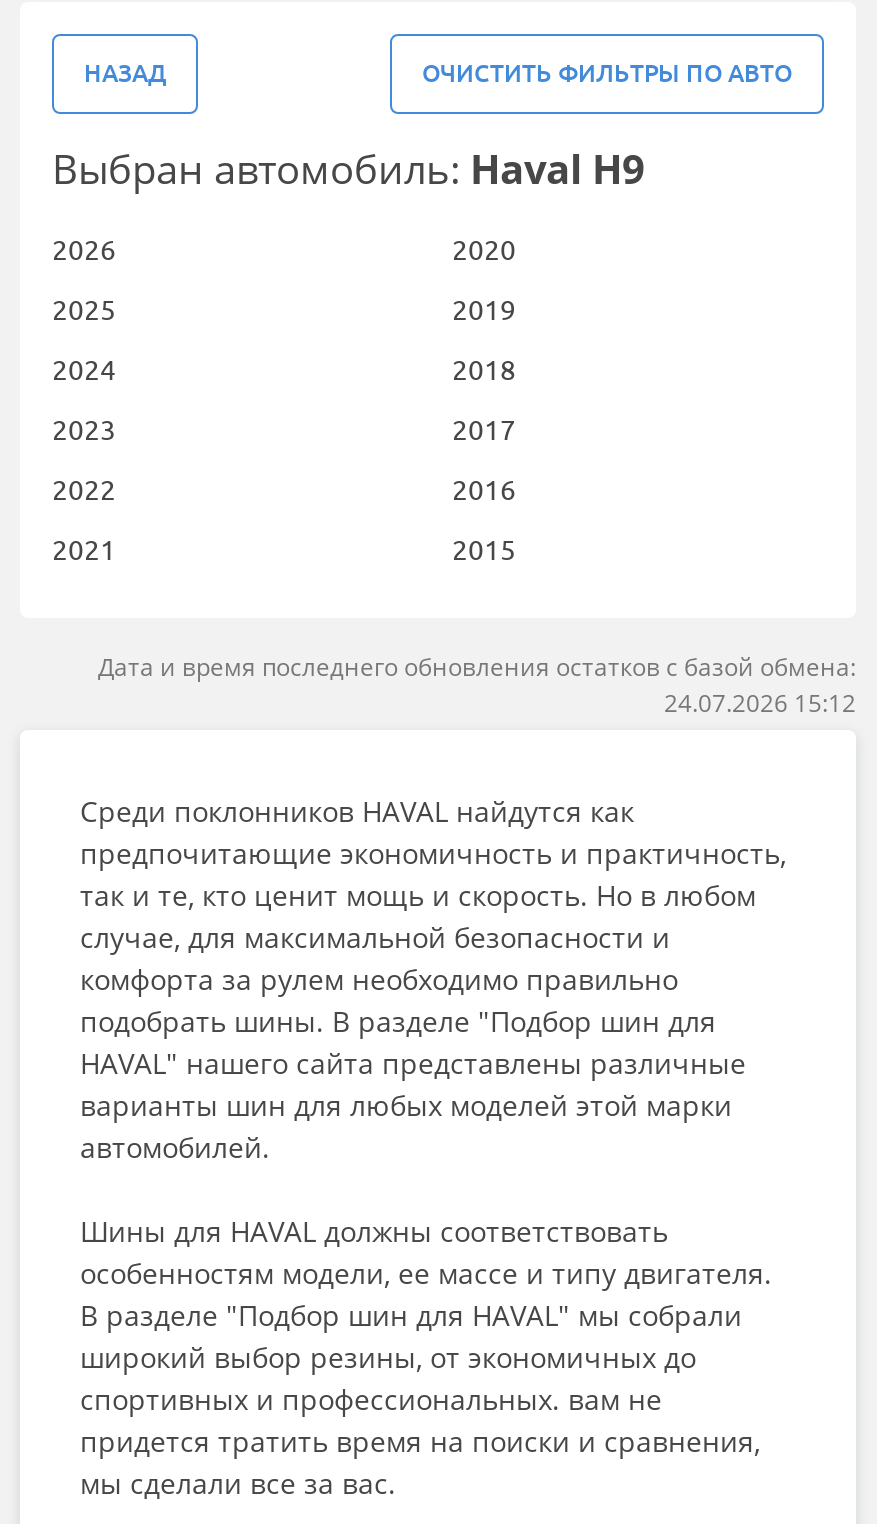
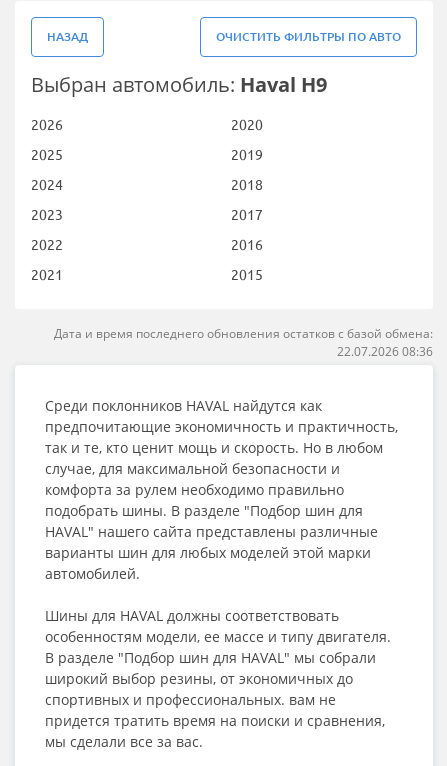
- 24.07.2026 15:12
+ 22.07.2026 08:36
